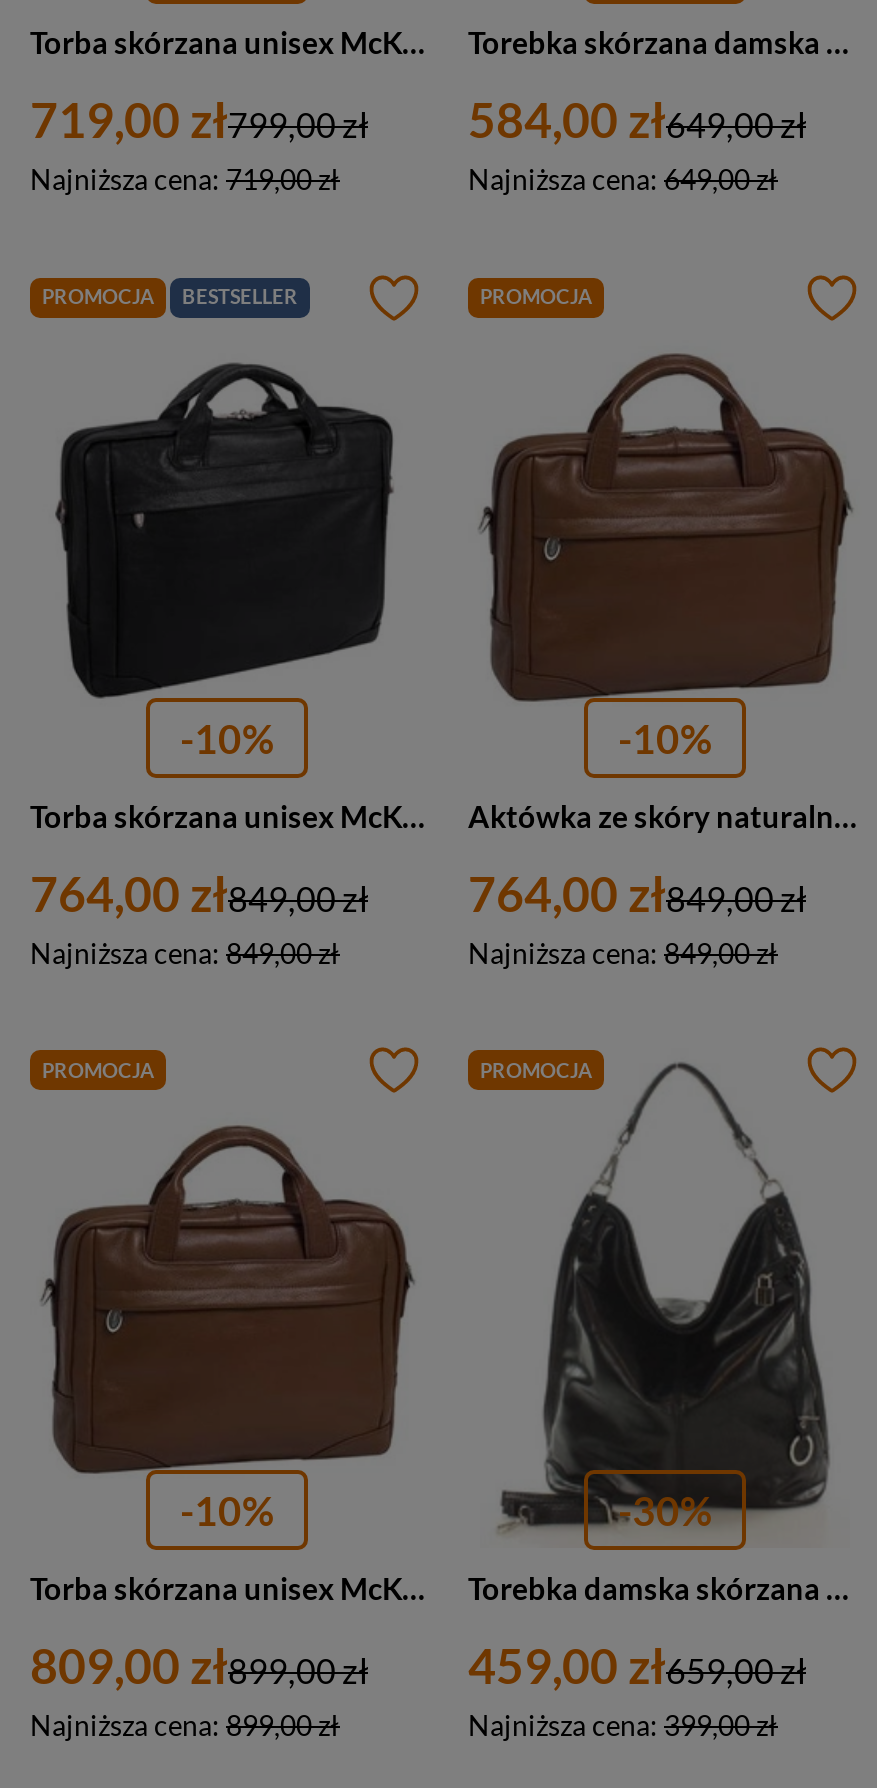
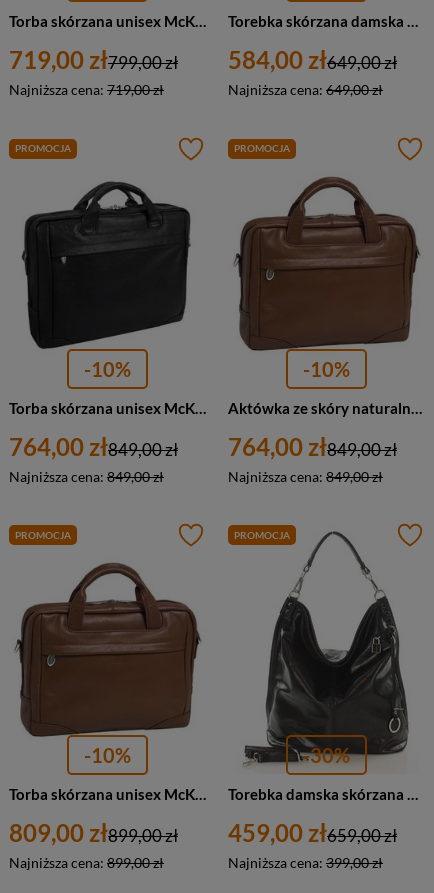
- BESTSELLER
